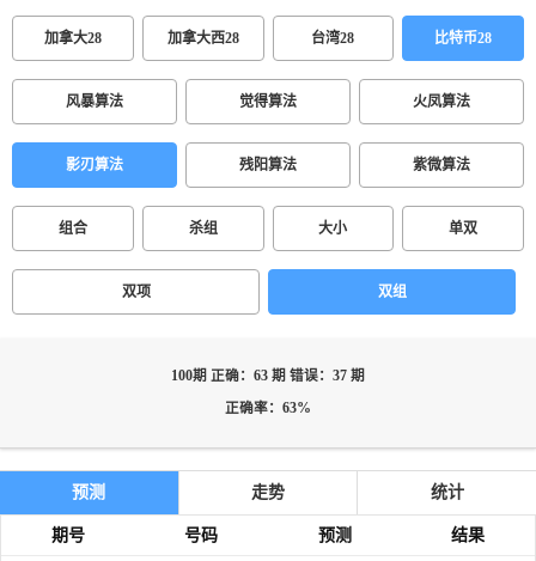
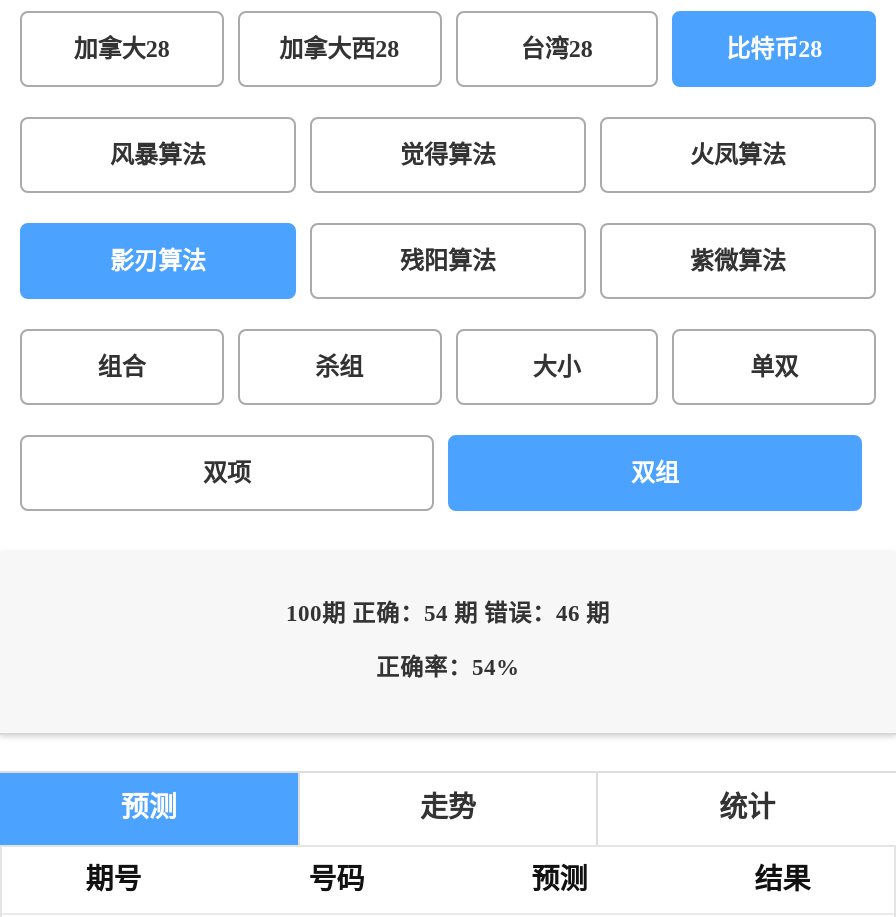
- 100期 正确：63 期 错误：37 期
+ 100期 正确：54 期 错误：46 期

- 正确率：63%
+ 正确率：54%
